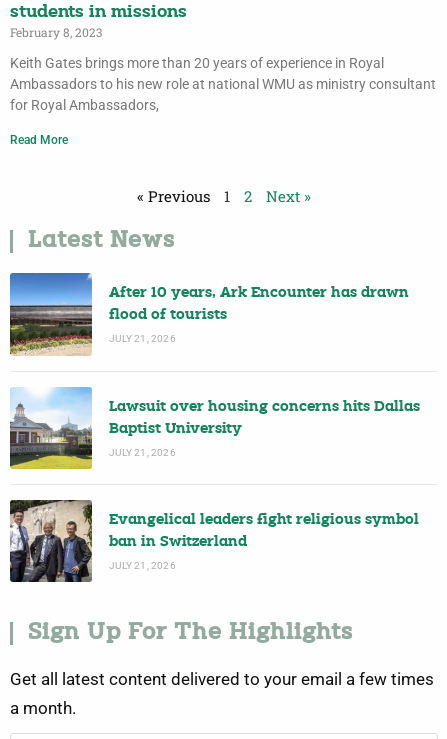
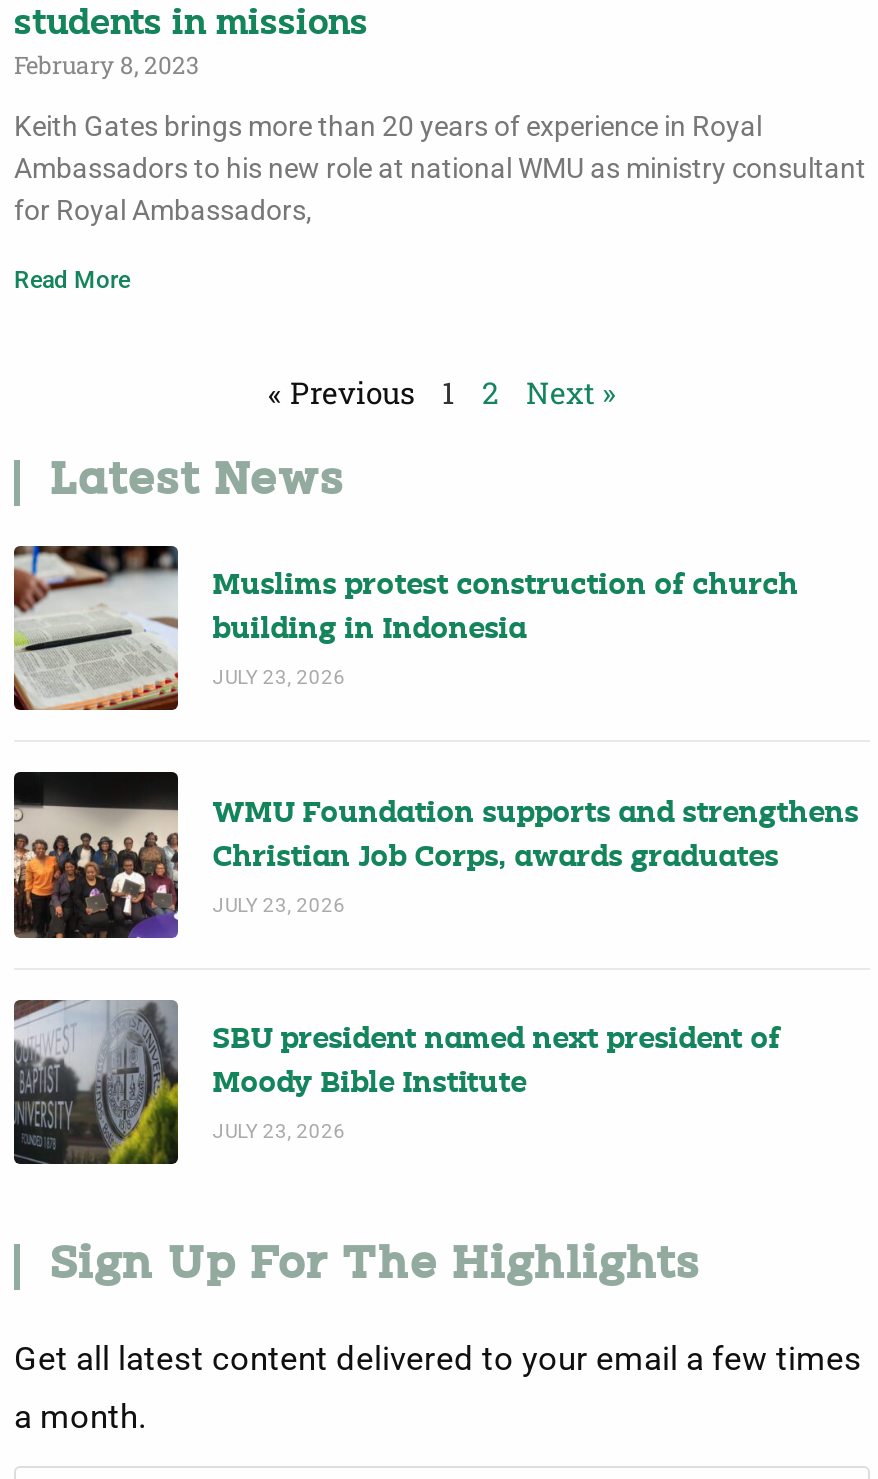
- [image]
- After 10 years, Ark Encounter has drawn
+ [image]
+ Muslims protest construction of church

- flood of tourists
+ building in Indonesia

- JULY 21, 2026
+ JULY 23, 2026

- [image]
- Lawsuit over housing concerns hits Dallas
+ [image]
+ WMU Foundation supports and strengthens

- Baptist University
+ Christian Job Corps, awards graduates

- JULY 21, 2026
+ JULY 23, 2026

- [image]
- Evangelical leaders fight religious symbol
+ [image]
+ SBU president named next president of

- ban in Switzerland
+ Moody Bible Institute

- JULY 21, 2026
+ JULY 23, 2026
